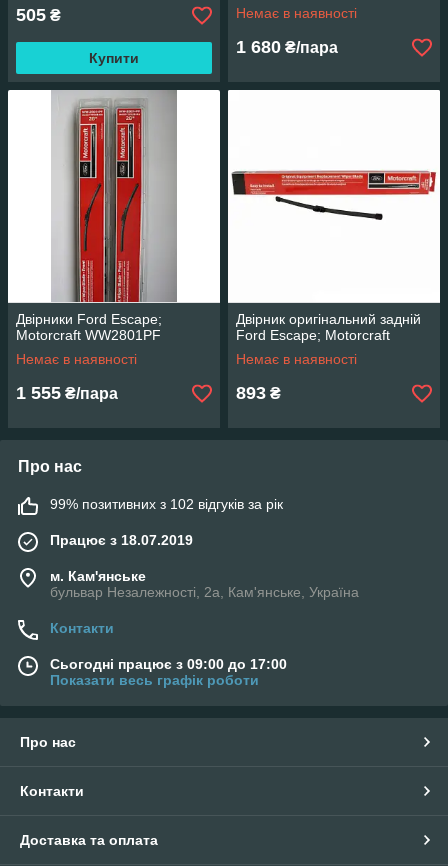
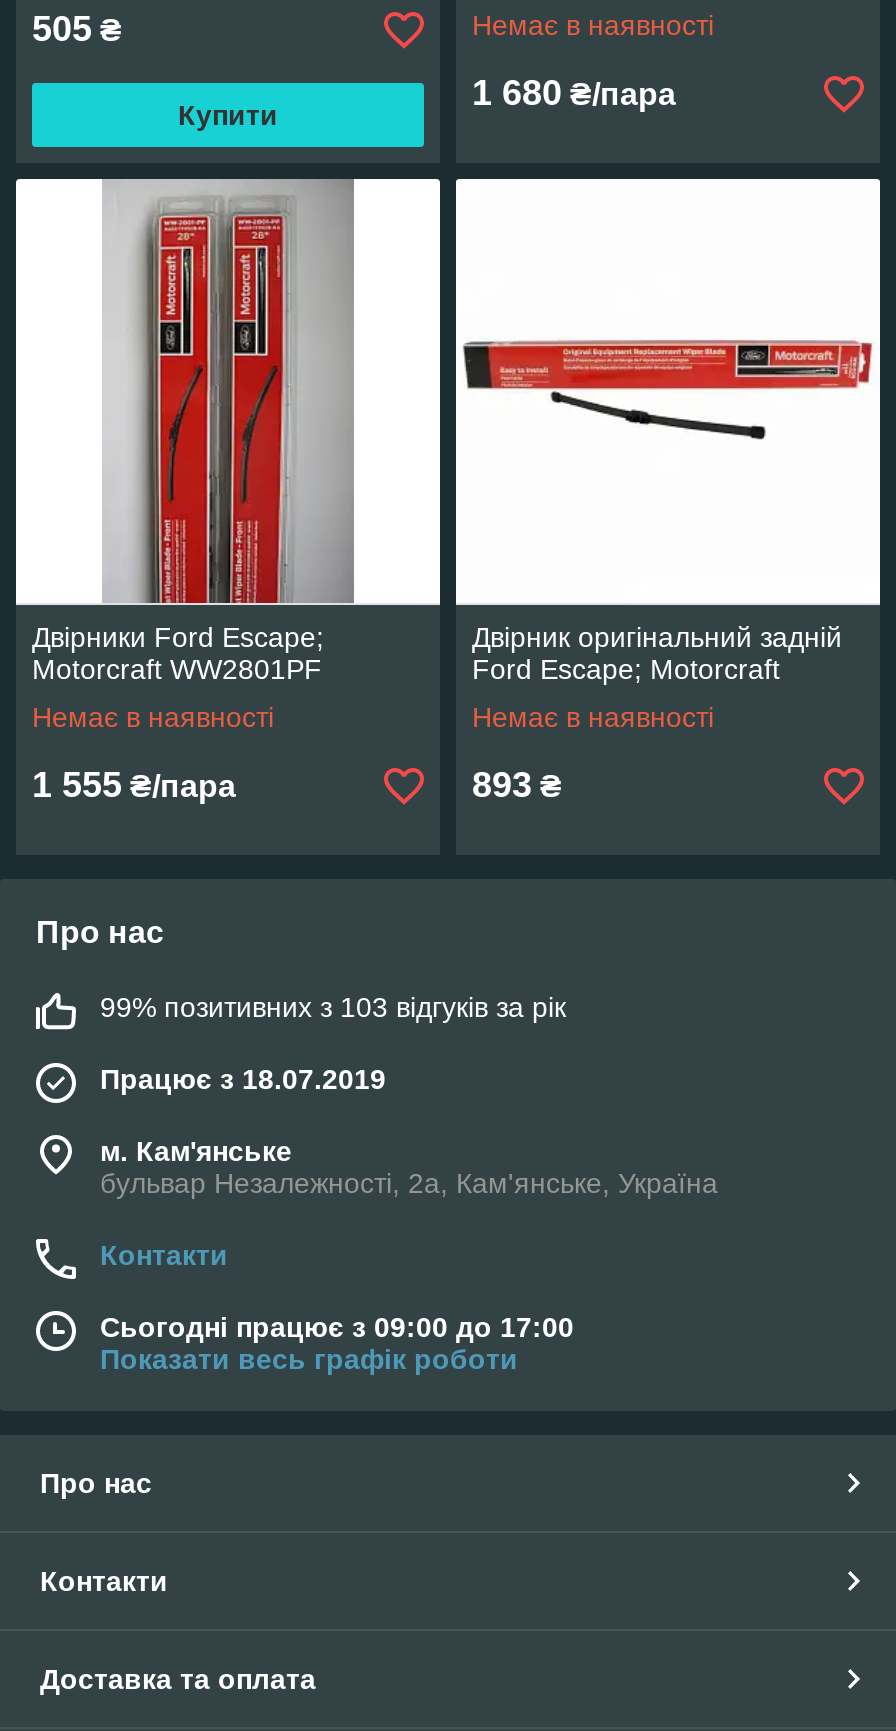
- 99% позитивних з 102 відгуків за рік
+ 99% позитивних з 103 відгуків за рік
